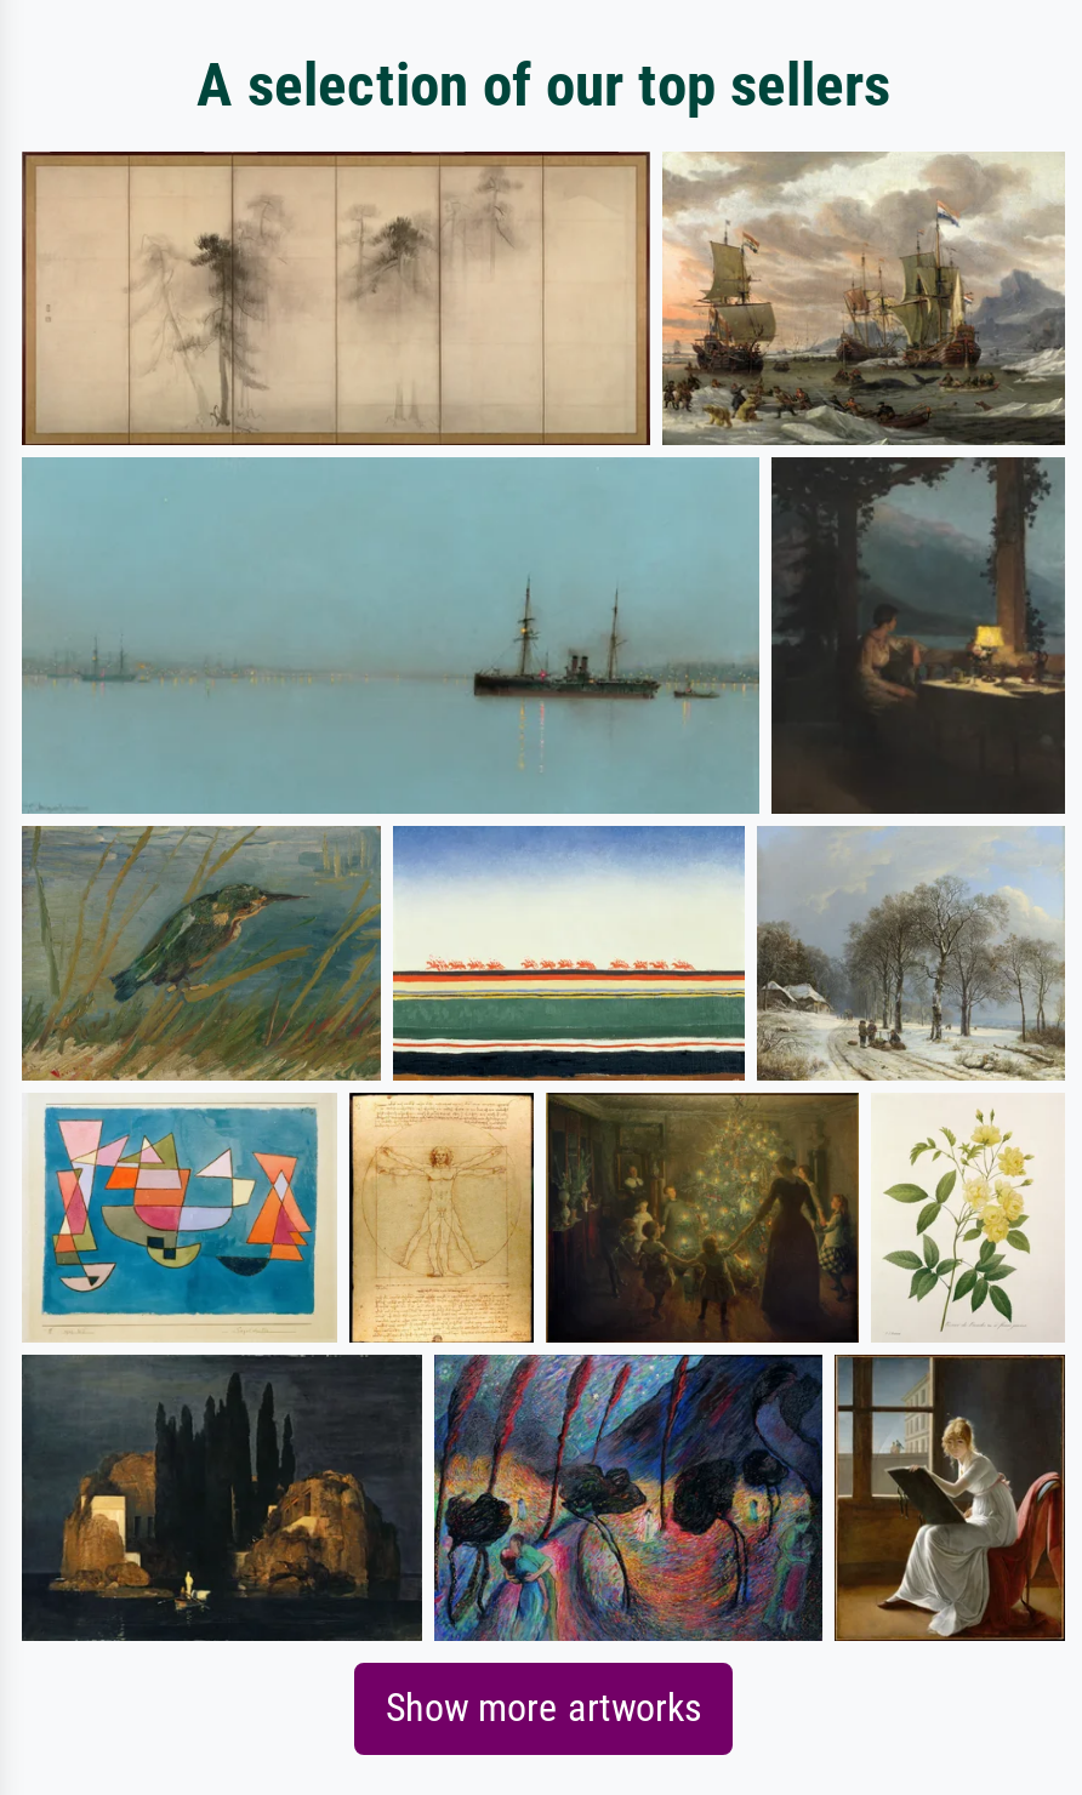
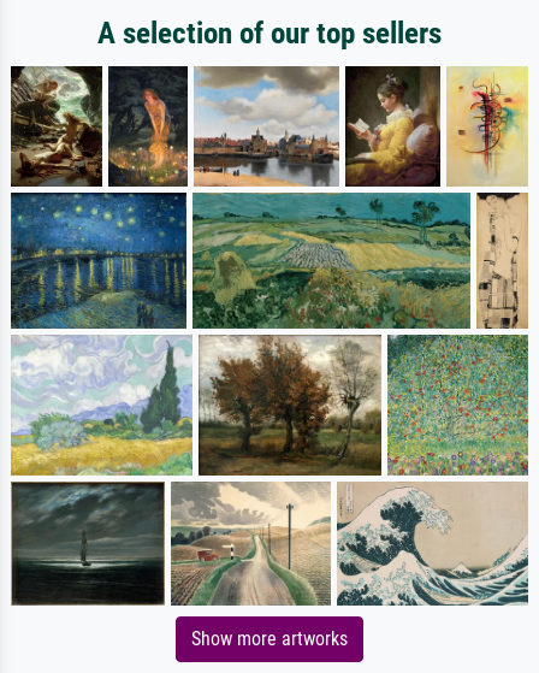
- [image]
+ [image]
